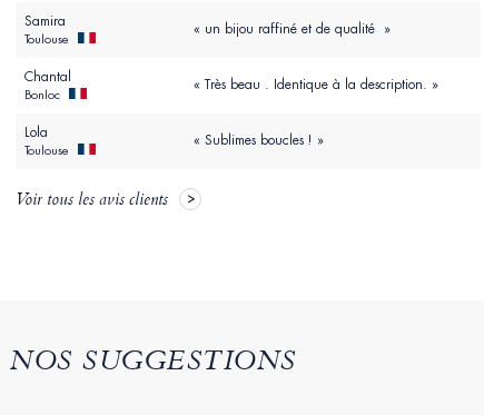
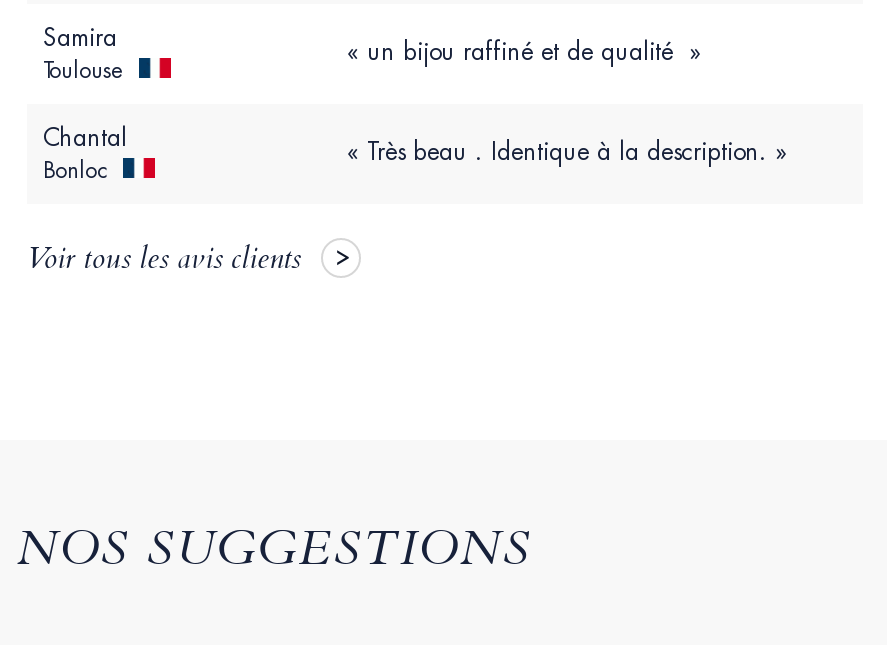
- Lola
- Toulouse

- « Sublimes boucles ! »
